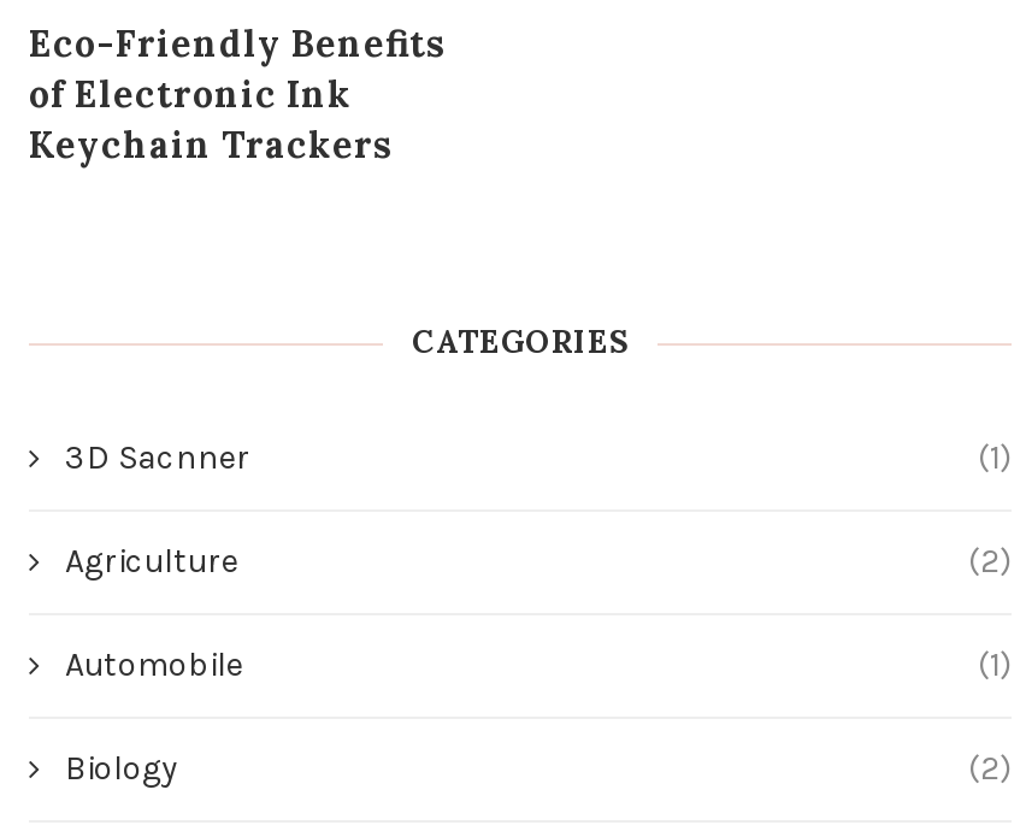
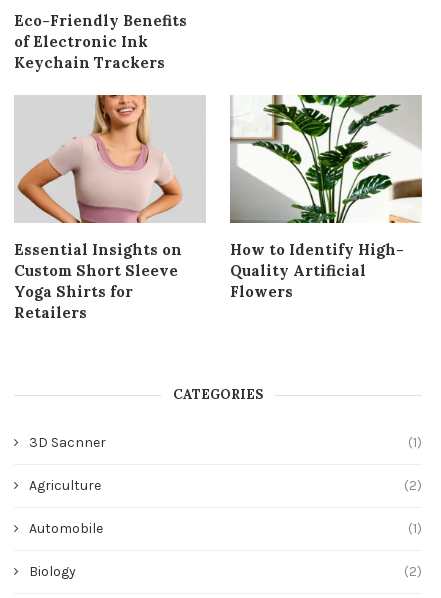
+ [image]
+ Essential Insights on
+ Custom Short Sleeve
+ Yoga Shirts for
+ Retailers

+ [image]
+ How to Identify High-
+ Quality Artificial
+ Flowers
